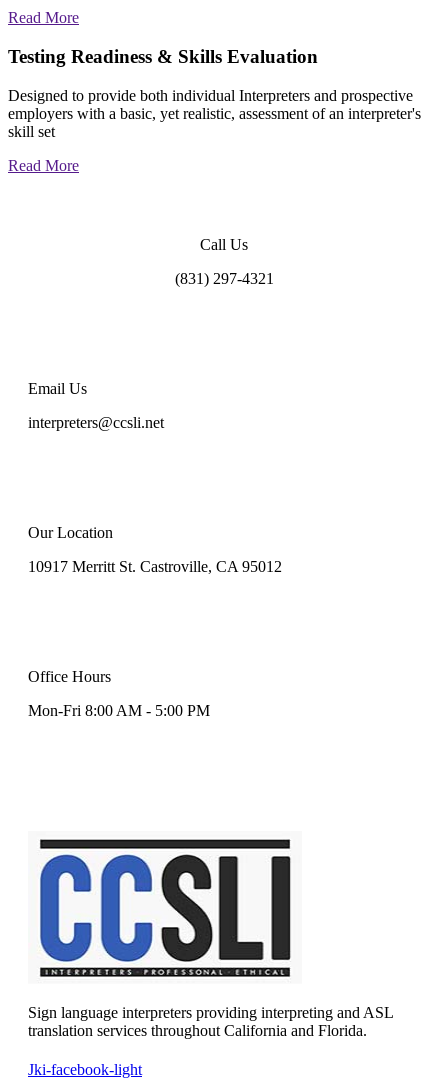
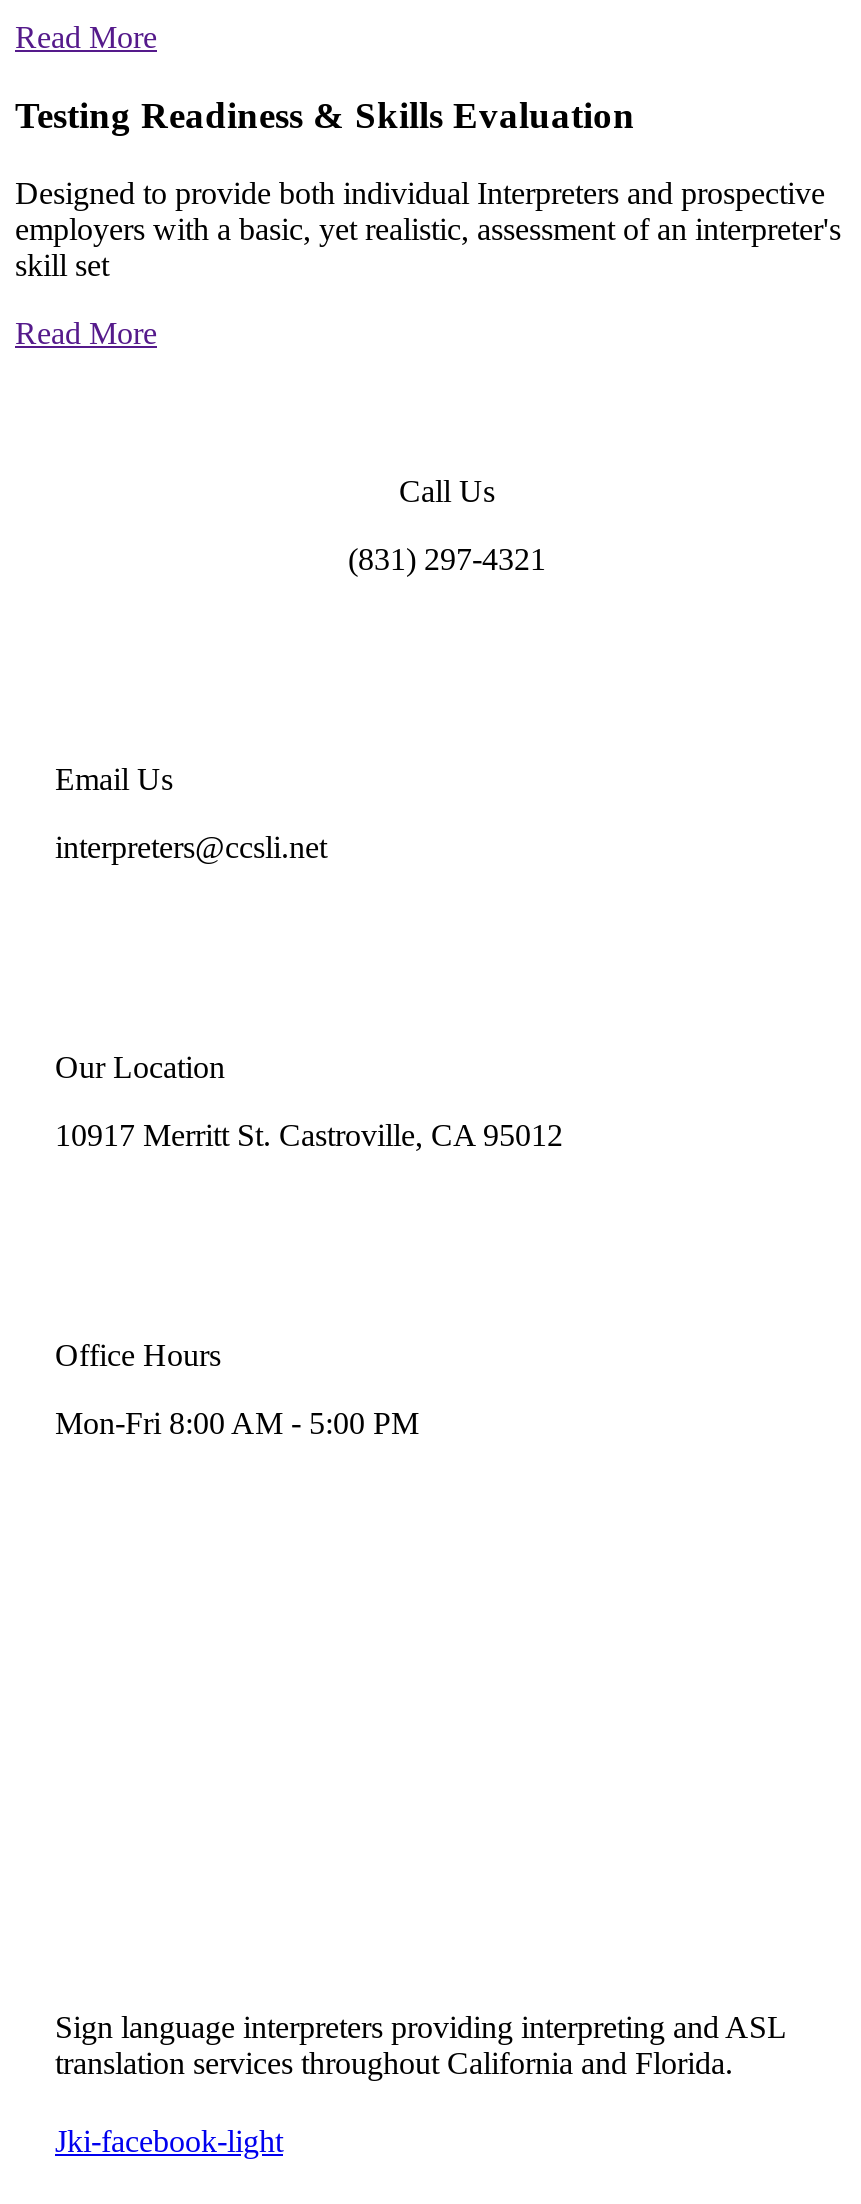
- [image]
